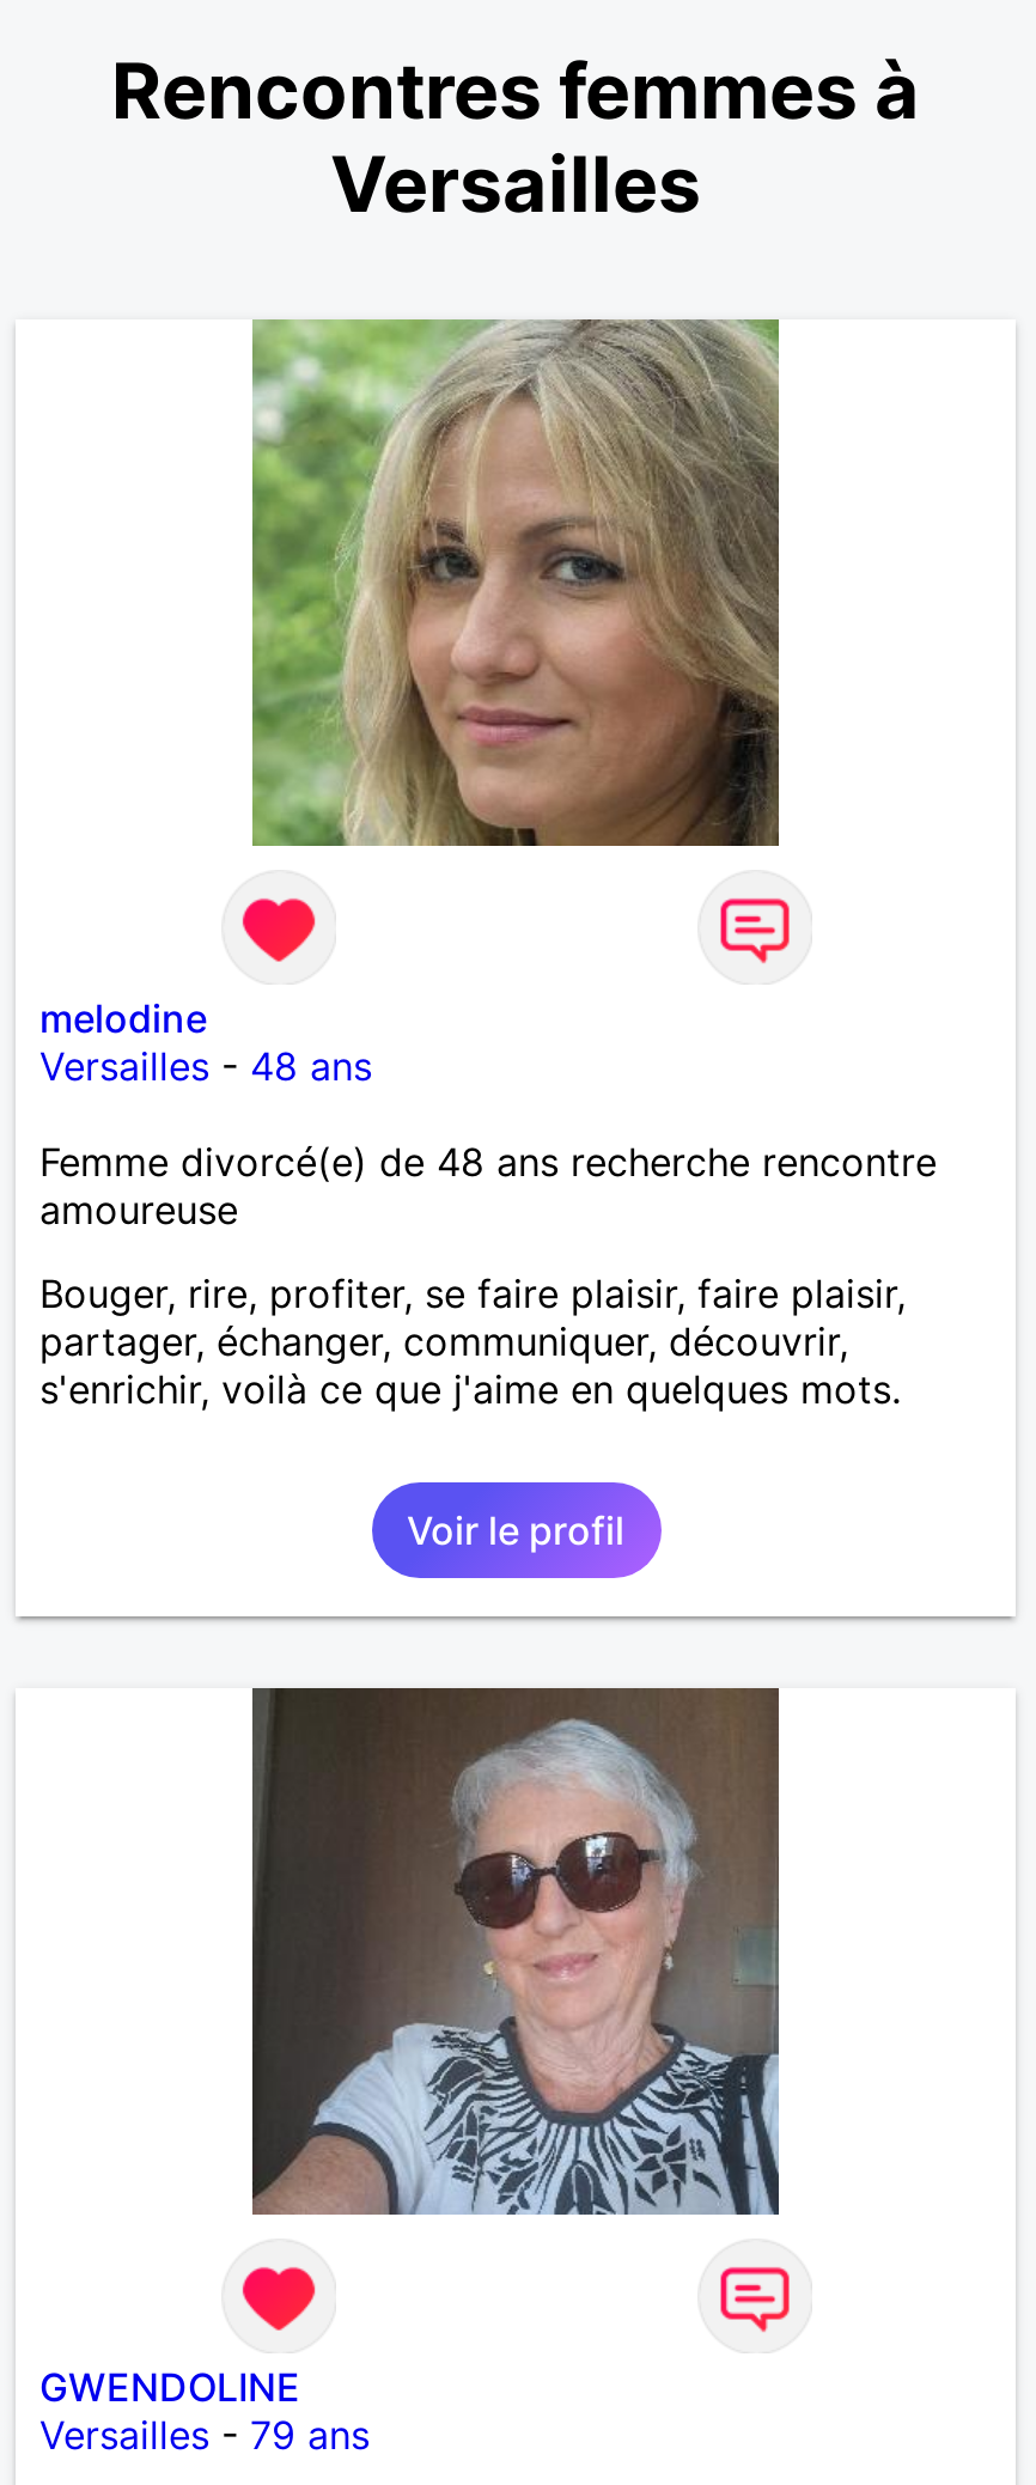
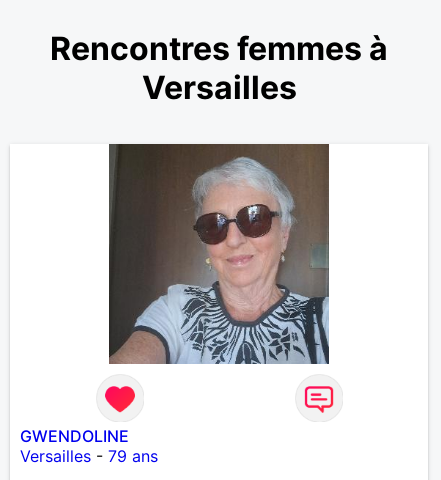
- [image]

- melodine
- Versailles - 48 ans
- Femme divorcé(e) de 48 ans recherche rencontre
- amoureuse
- Bouger, rire, profiter, se faire plaisir, faire plaisir,
- partager, échanger, communiquer, découvrir,
- s'enrichir, voilà ce que j'aime en quelques mots.
- Voir le profil
